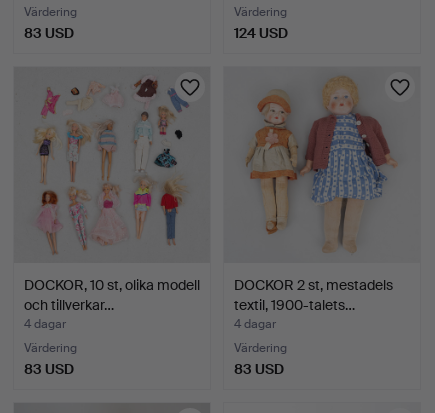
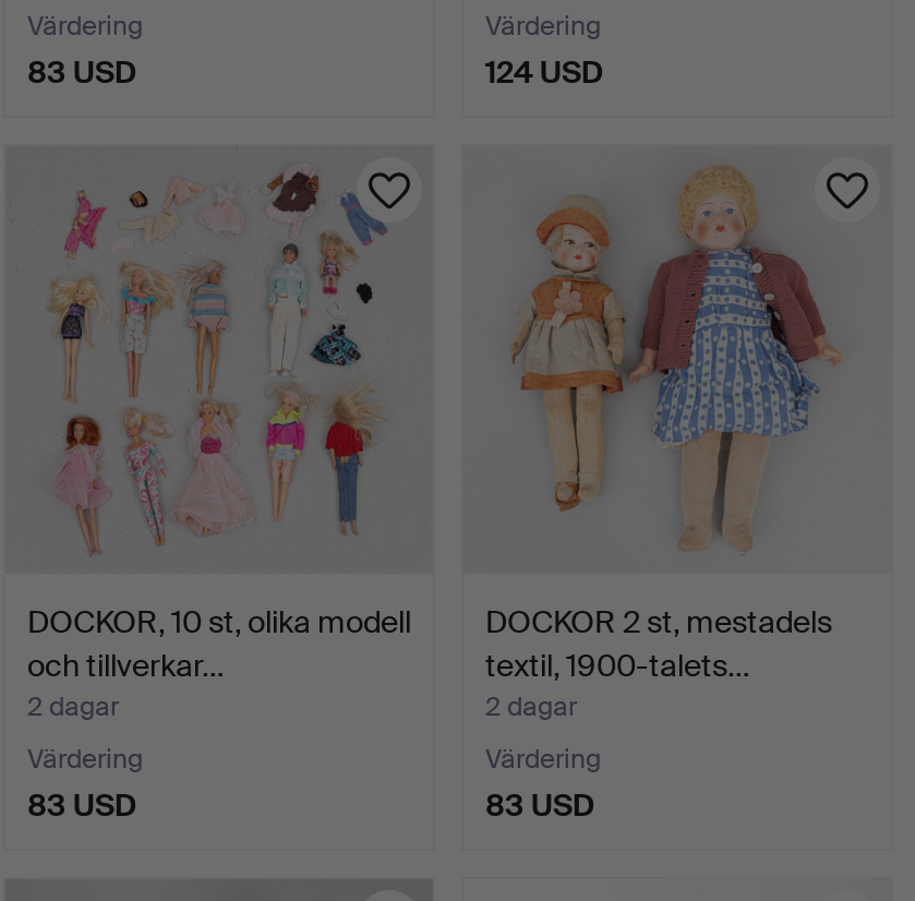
- 4 dagar
+ 2 dagar

- 4 dagar
+ 2 dagar
